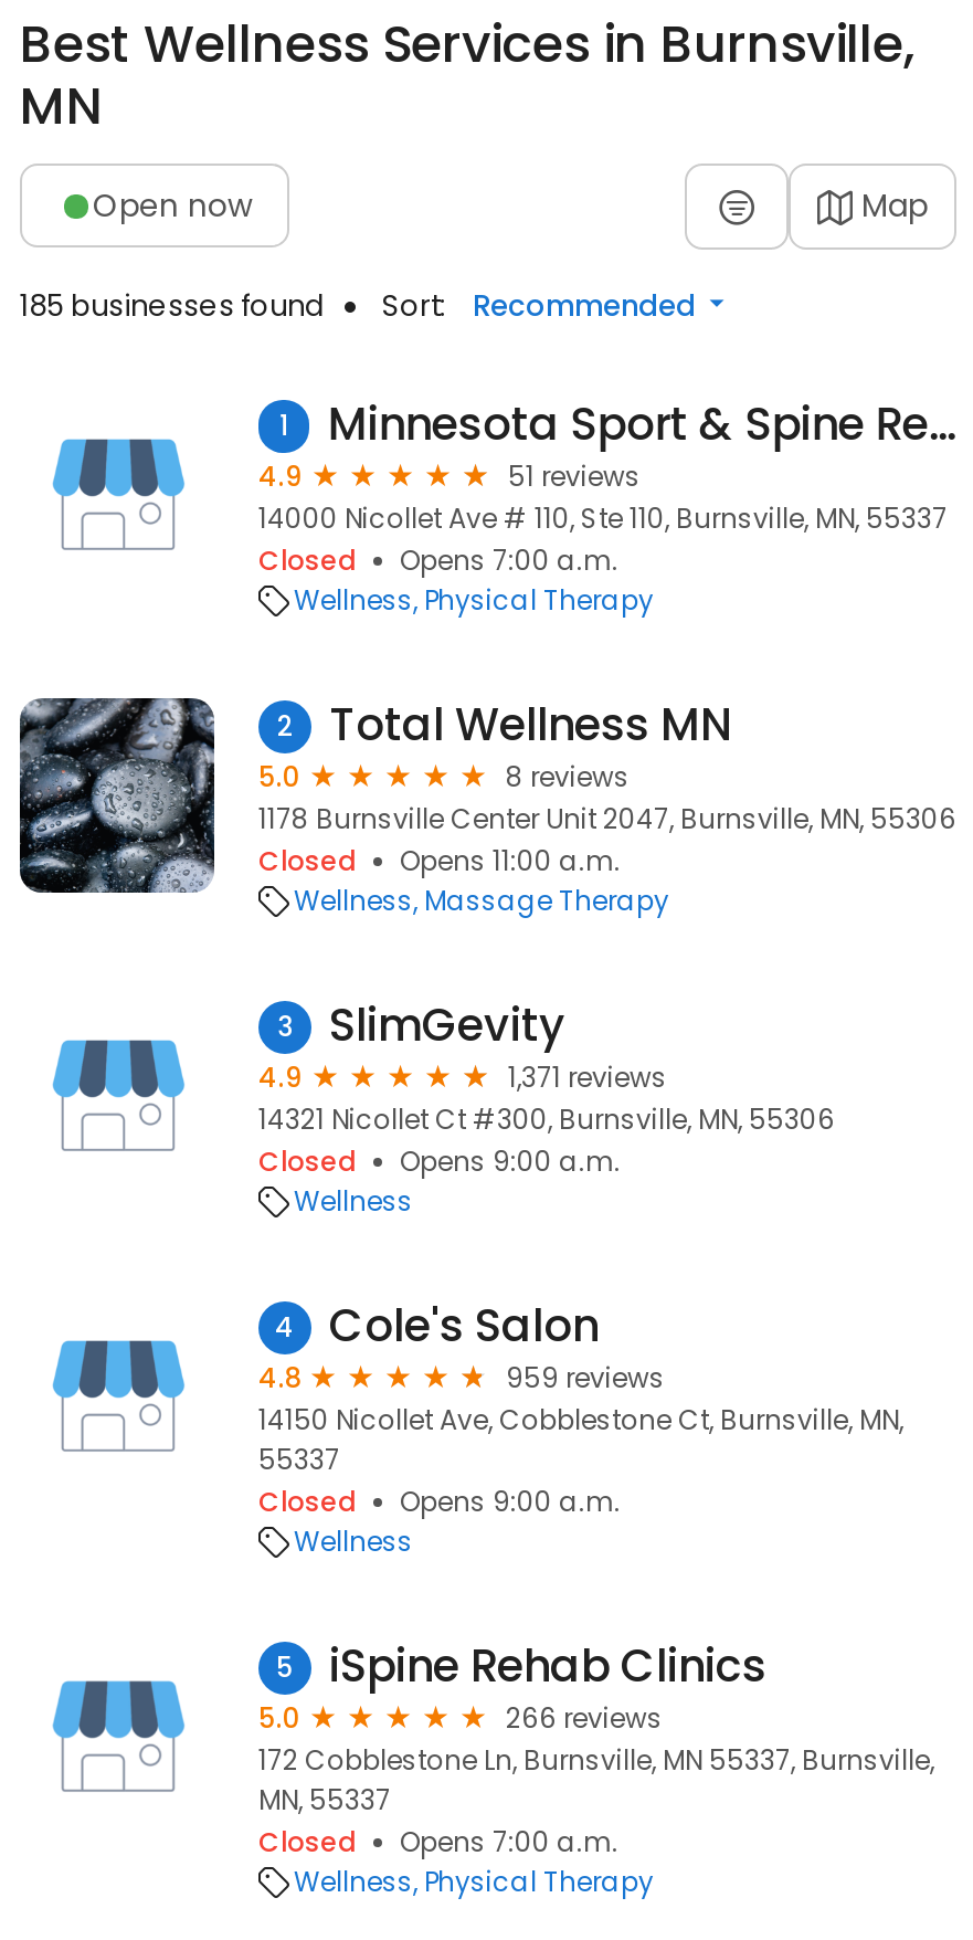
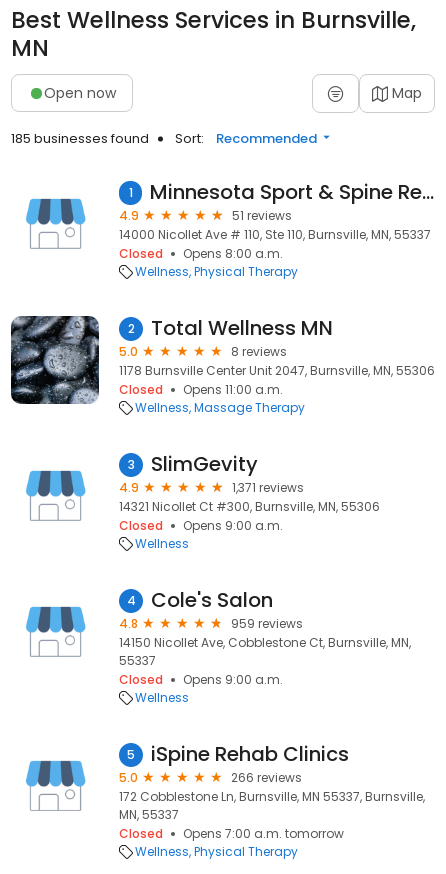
- Closed Opens 7:00 a.m.
+ Closed Opens 8:00 a.m.

- Opens 7:00 a.m.
+ Opens 7:00 a.m. tomorrow
